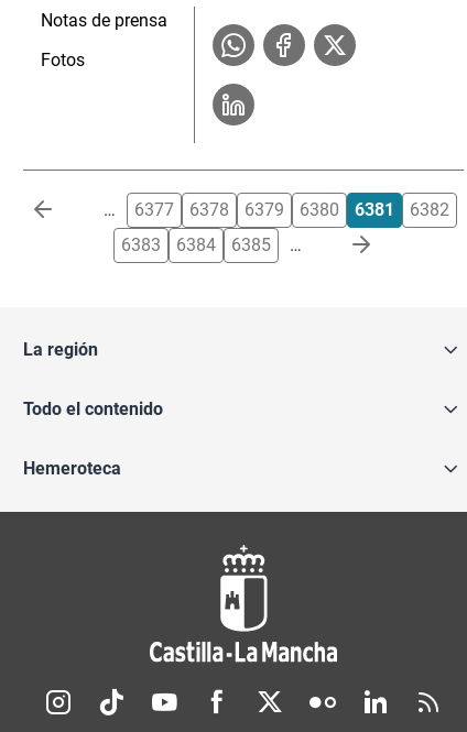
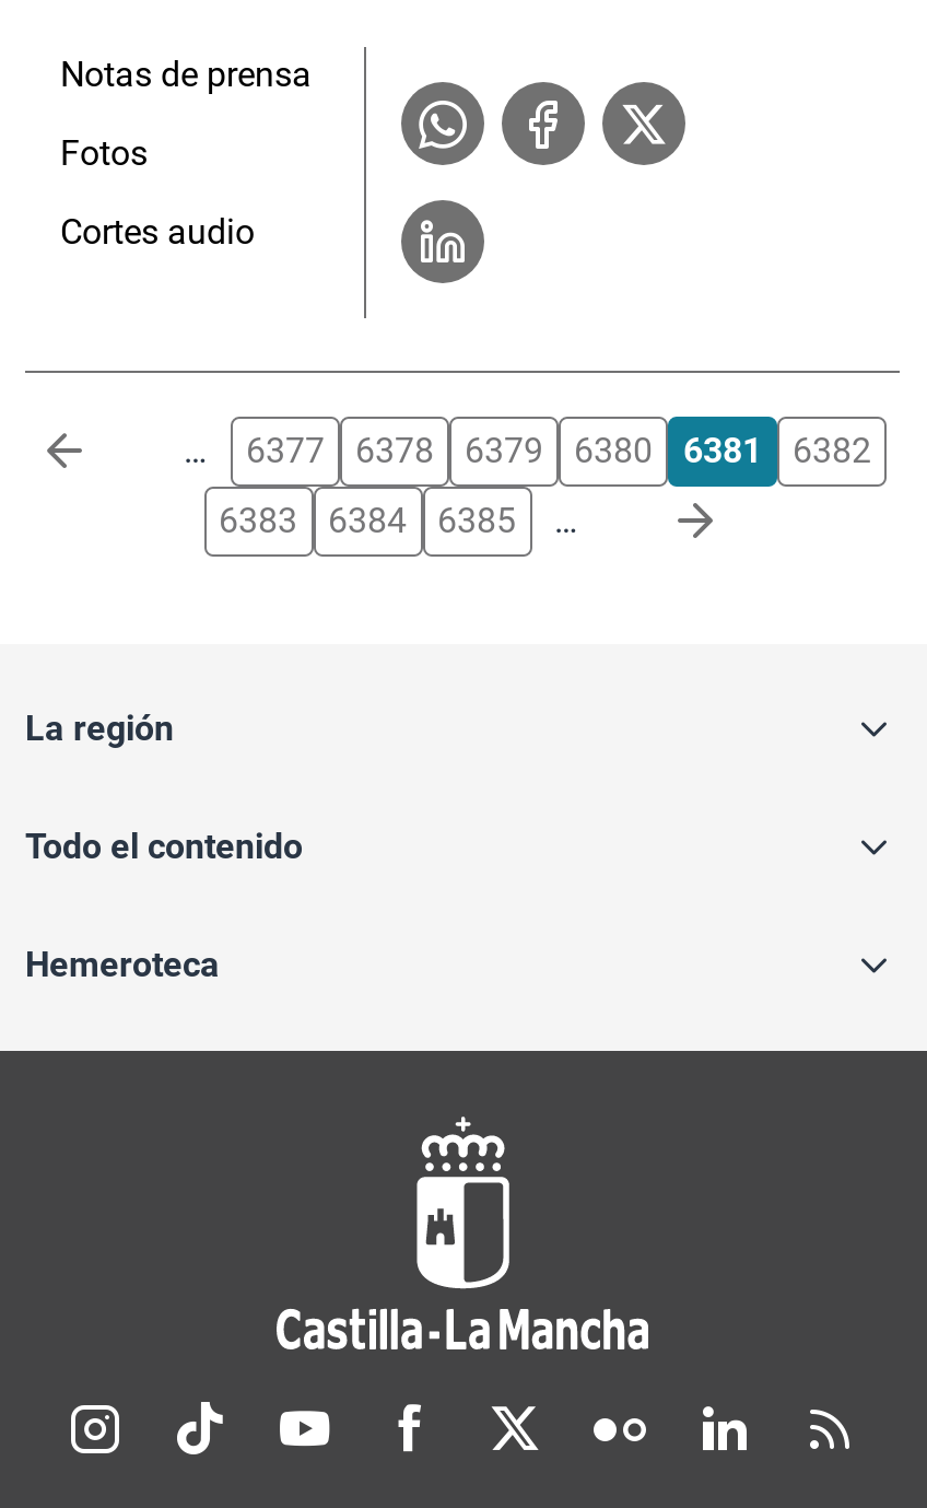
+ Cortes audio
